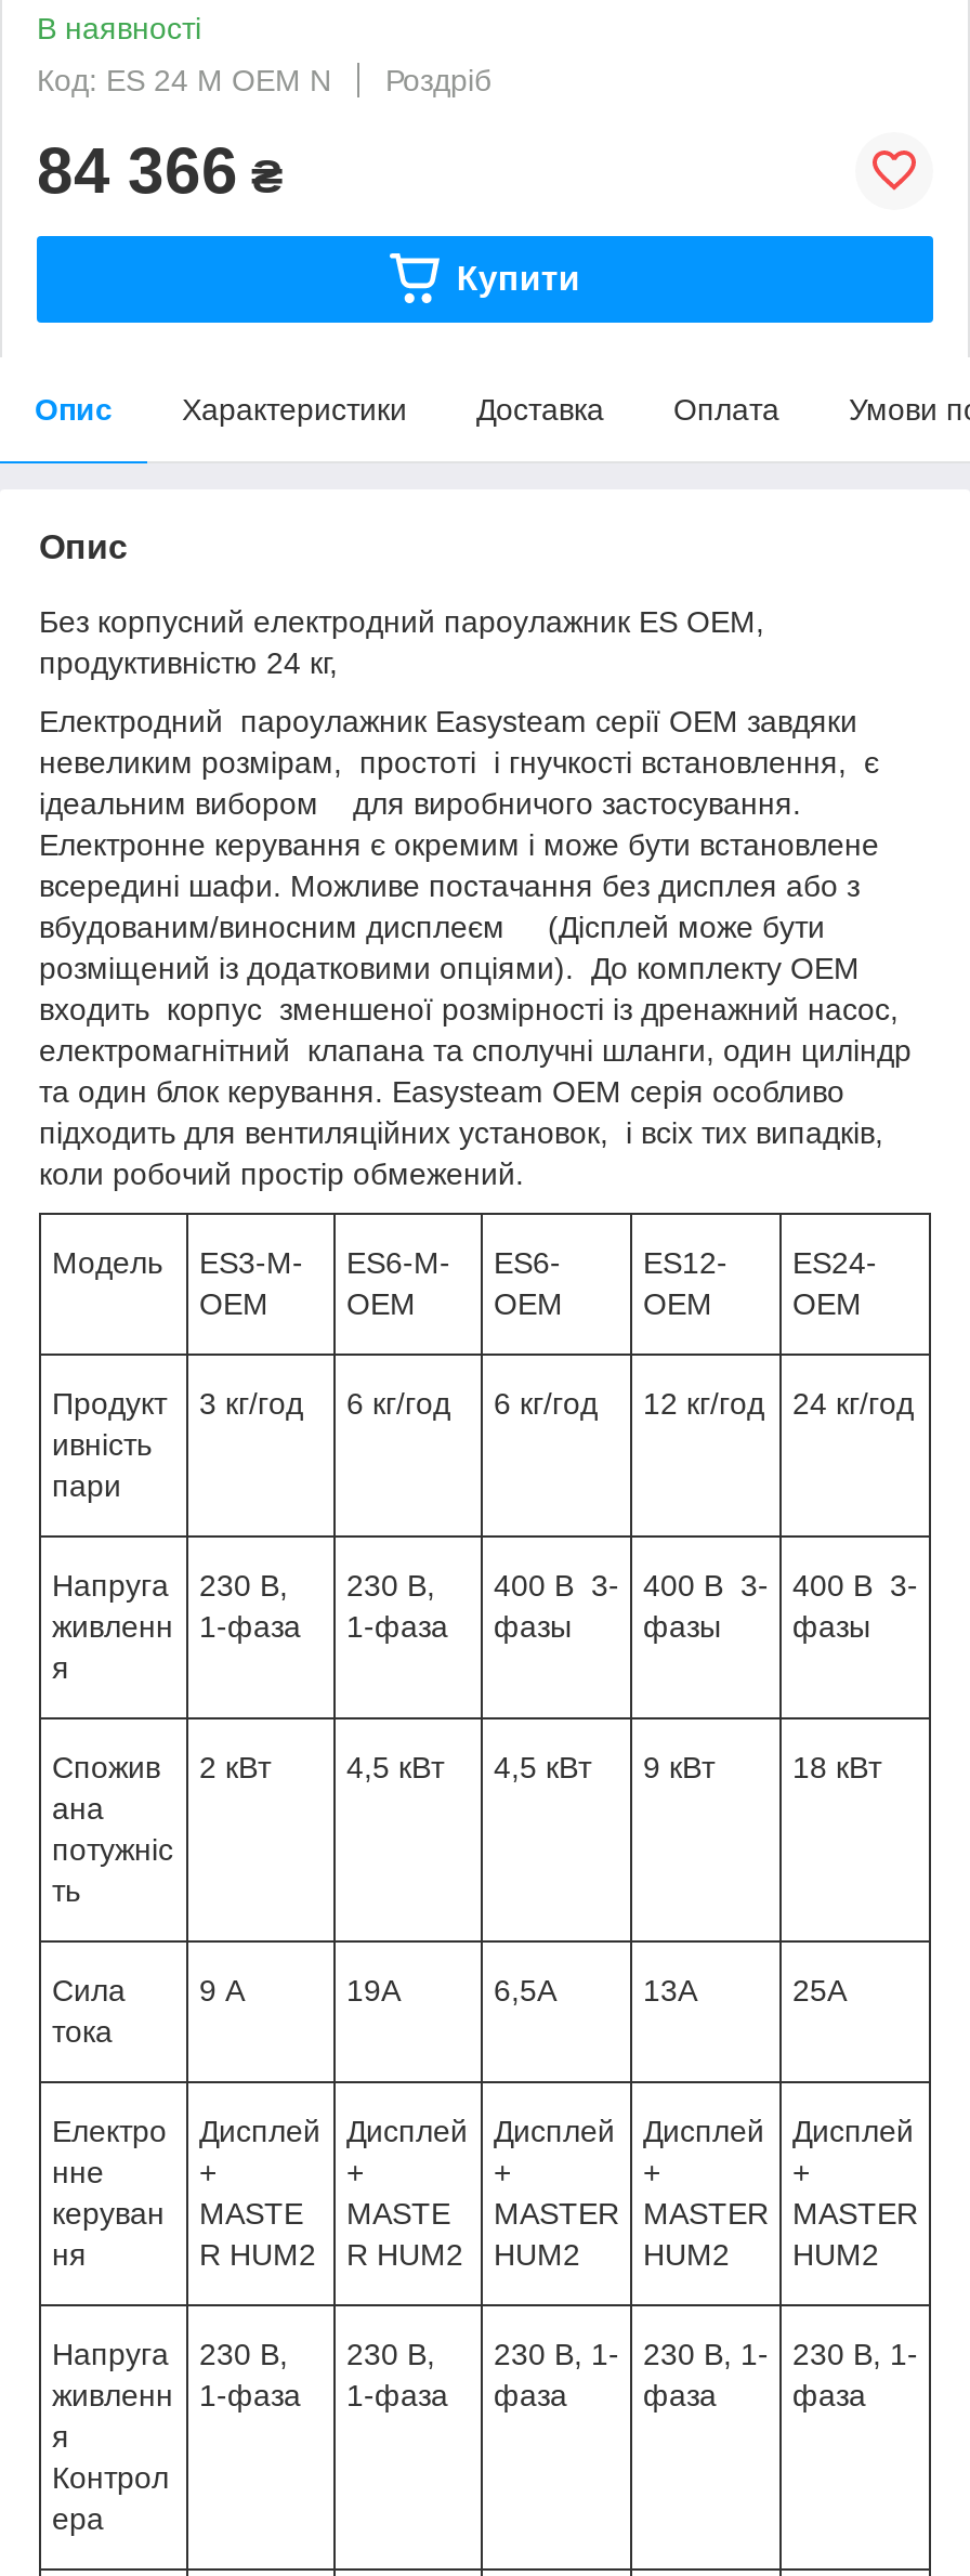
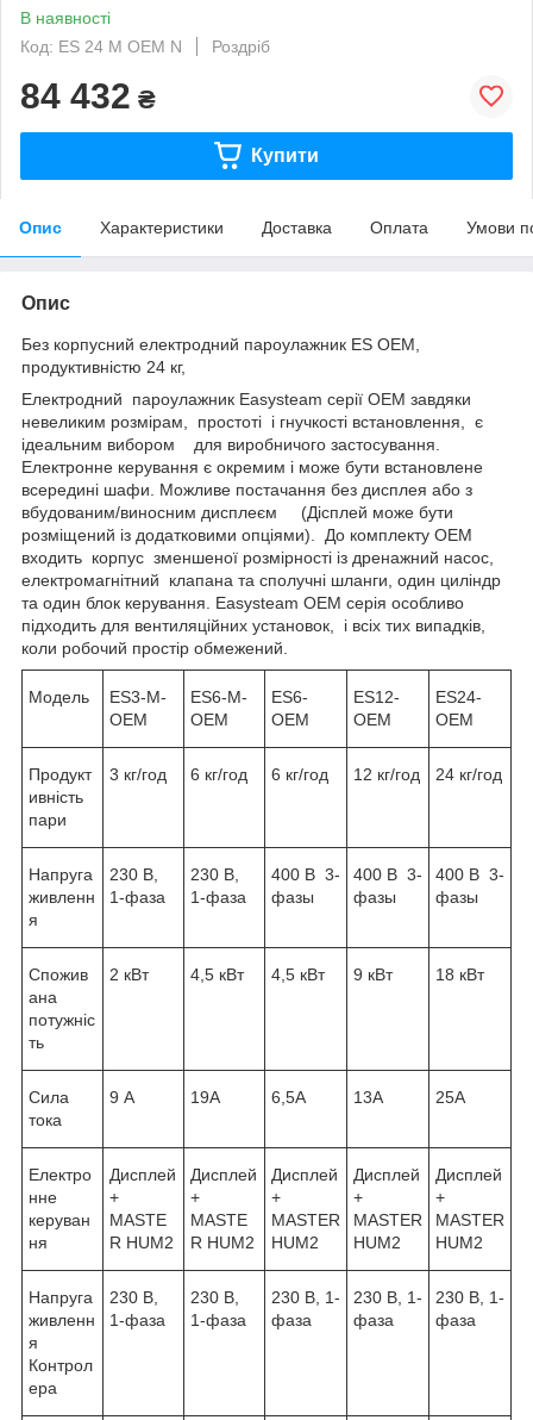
- 84 366 ₴
+ 84 432 ₴
